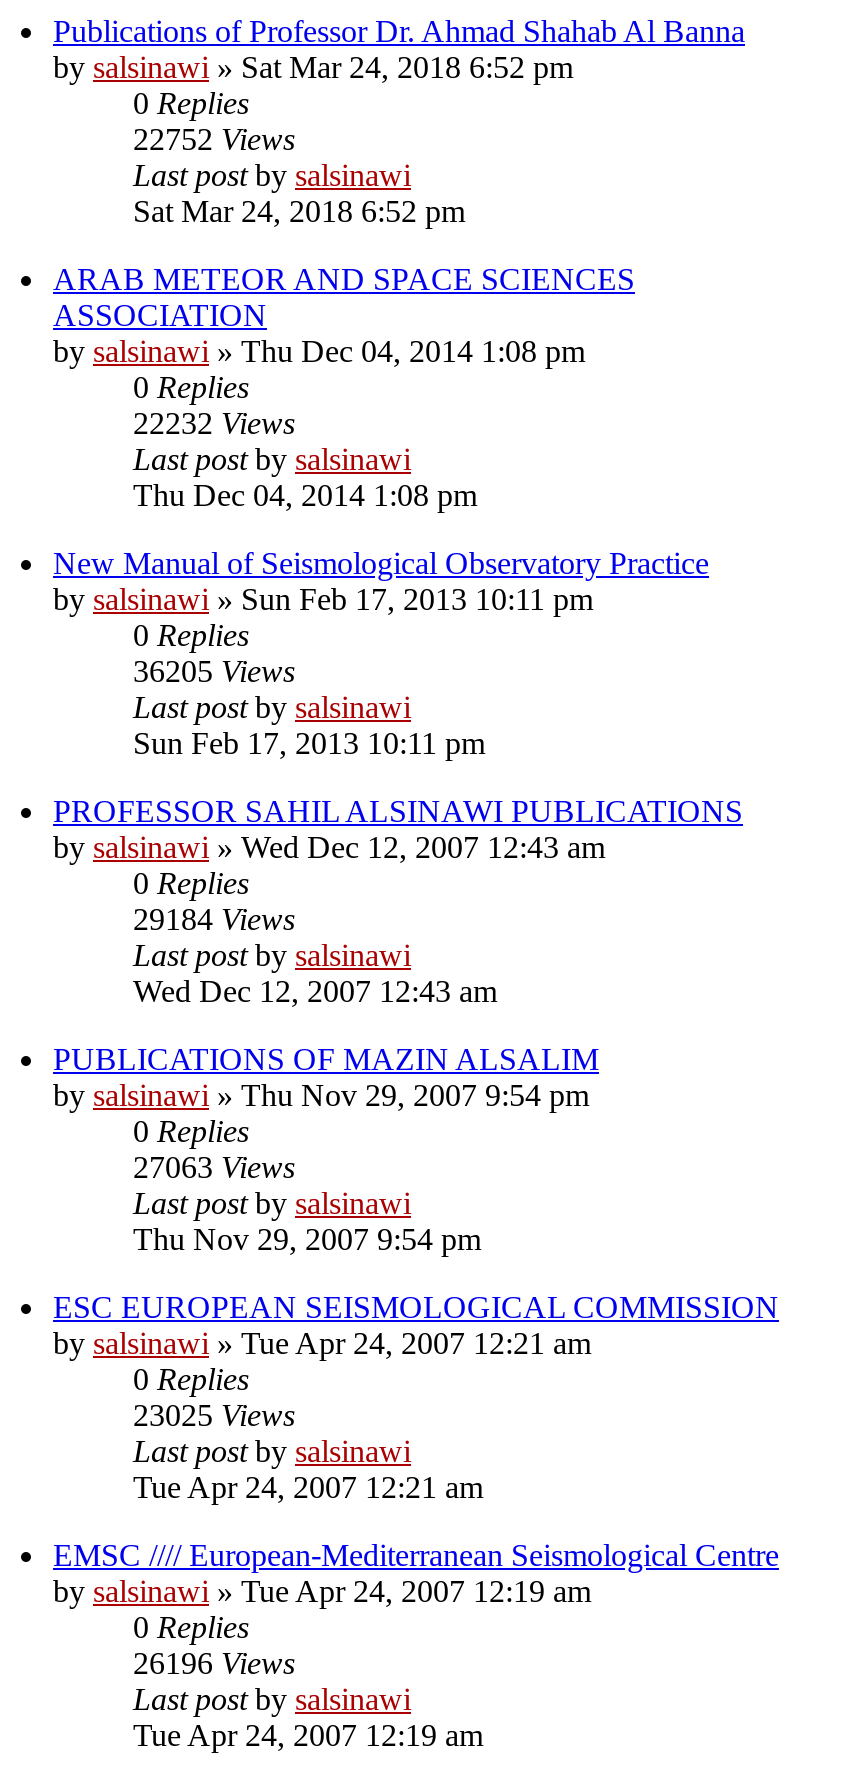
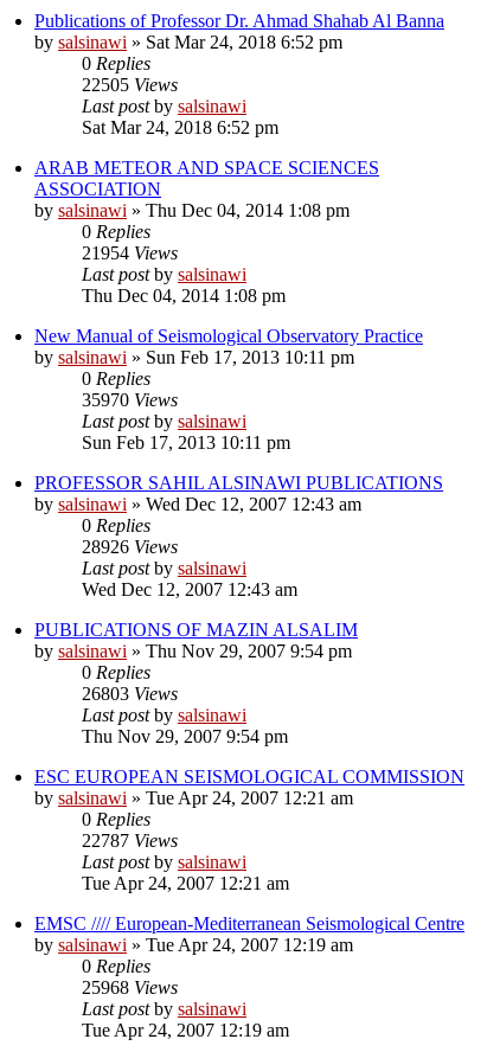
- 22752 Views
+ 22505 Views

- 22232 Views
+ 21954 Views

- 36205 Views
+ 35970 Views

- 29184 Views
+ 28926 Views

- 27063 Views
+ 26803 Views

- 23025 Views
+ 22787 Views

- 26196 Views
+ 25968 Views
